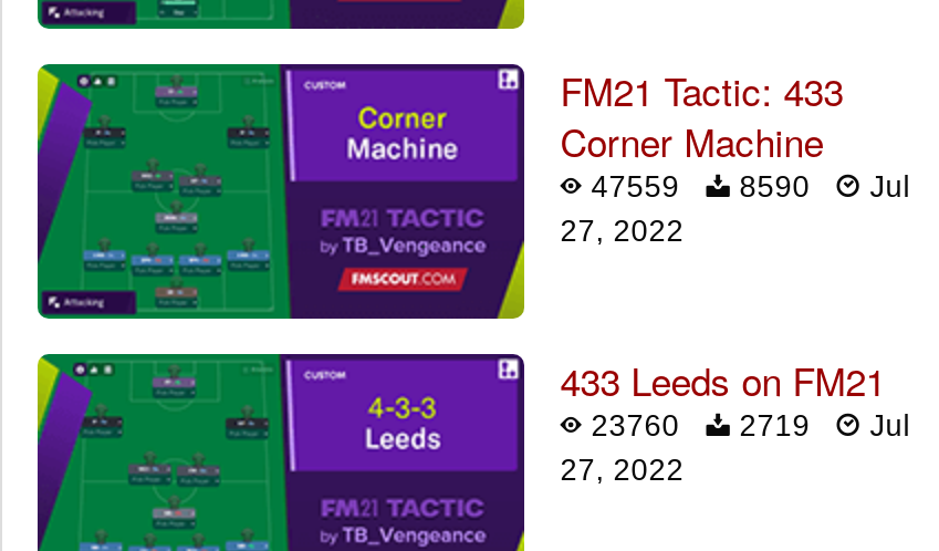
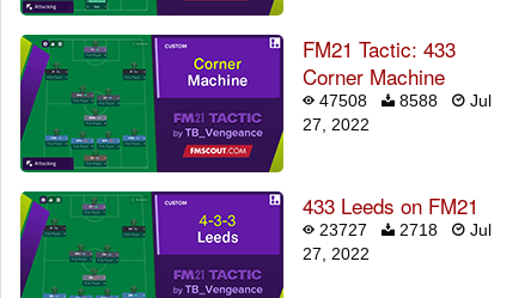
- 47559
+ 47508

- 8590
+ 8588

- 23760
+ 23727

- 2719
+ 2718
